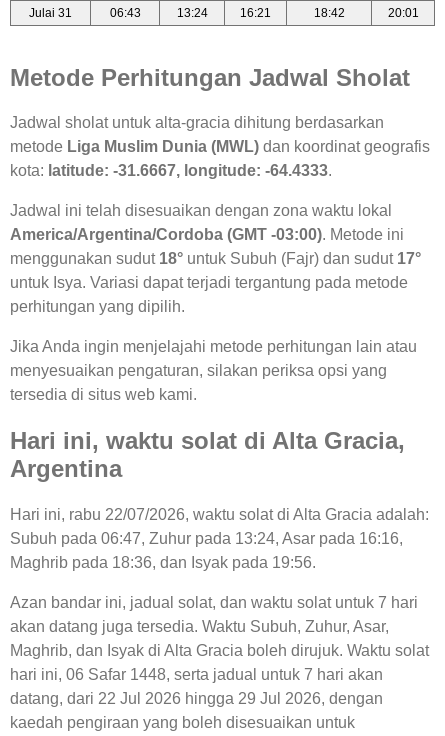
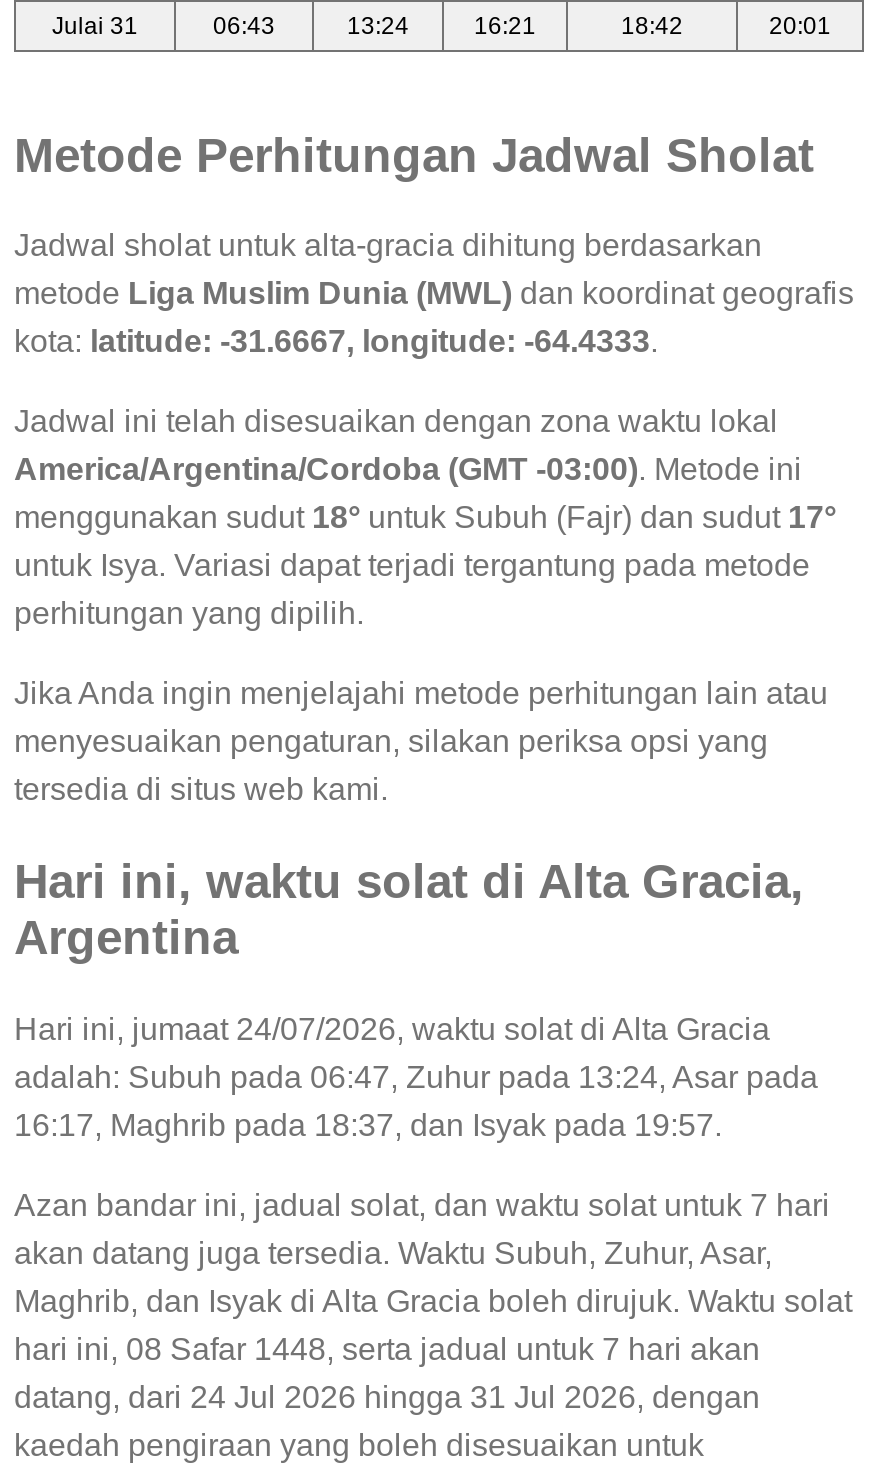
- Hari ini, rabu 22/07/2026, waktu solat di Alta Gracia adalah:
- Subuh pada 06:47, Zuhur pada 13:24, Asar pada 16:16,
- Maghrib pada 18:36, dan Isyak pada 19:56.
+ Hari ini, jumaat 24/07/2026, waktu solat di Alta Gracia
+ adalah: Subuh pada 06:47, Zuhur pada 13:24, Asar pada
+ 16:17, Maghrib pada 18:37, dan Isyak pada 19:57.

- hari ini, 06 Safar 1448, serta jadual untuk 7 hari akan
+ hari ini, 08 Safar 1448, serta jadual untuk 7 hari akan

- datang, dari 22 Jul 2026 hingga 29 Jul 2026, dengan
+ datang, dari 24 Jul 2026 hingga 31 Jul 2026, dengan
